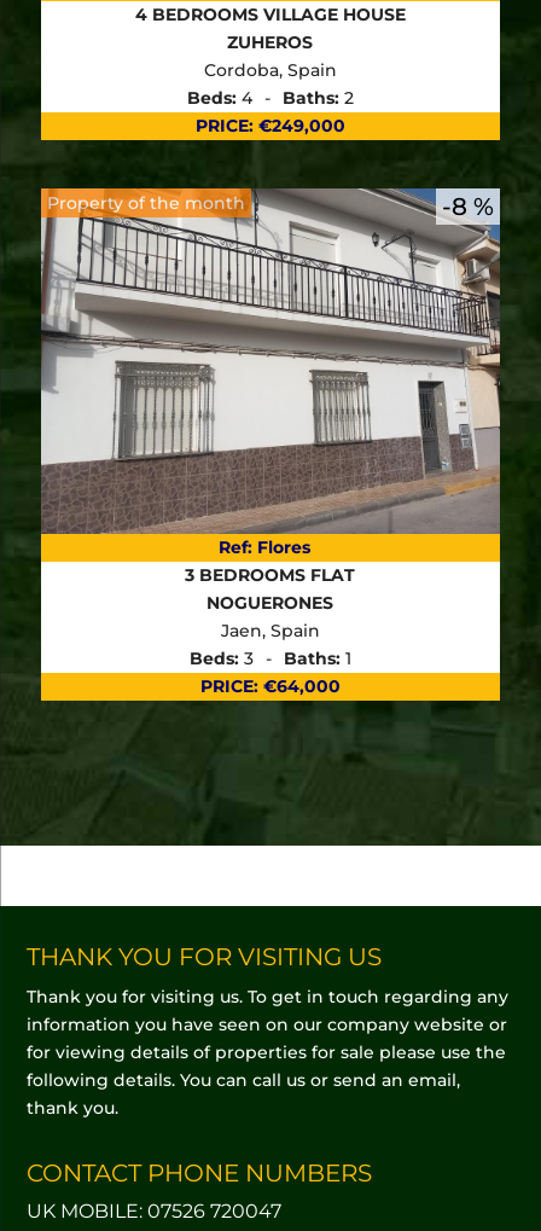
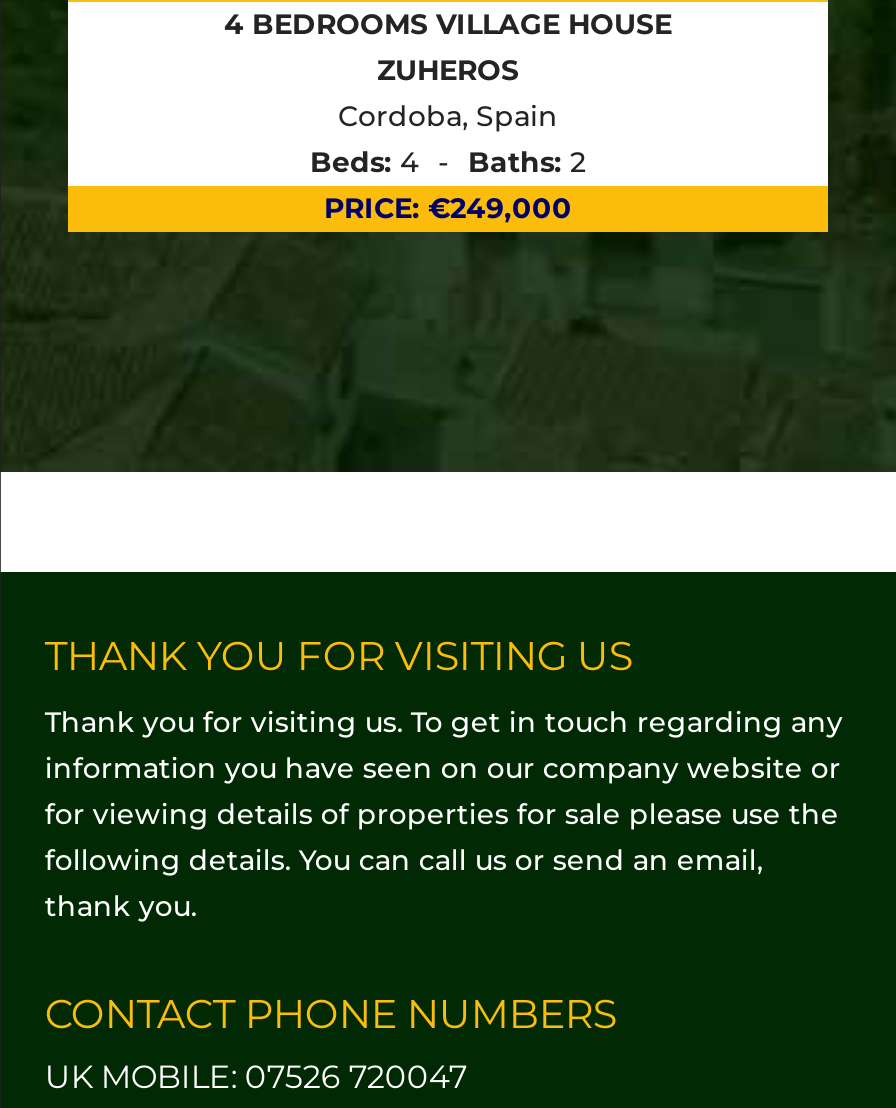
- [image]
- 8 %
- Property of the month

- Ref: Flores
- 3 BEDROOMS FLAT
- NOGUERONES
- Jaen, Spain
- Beds: 3
- Baths: 1
- PRICE: €64,000
